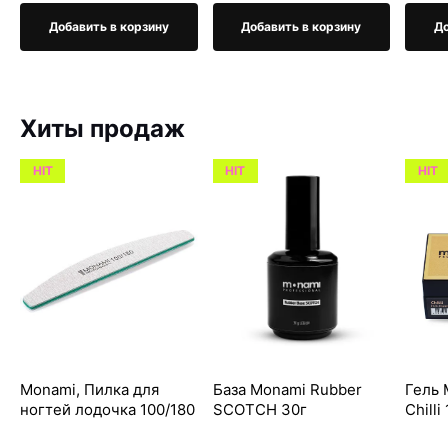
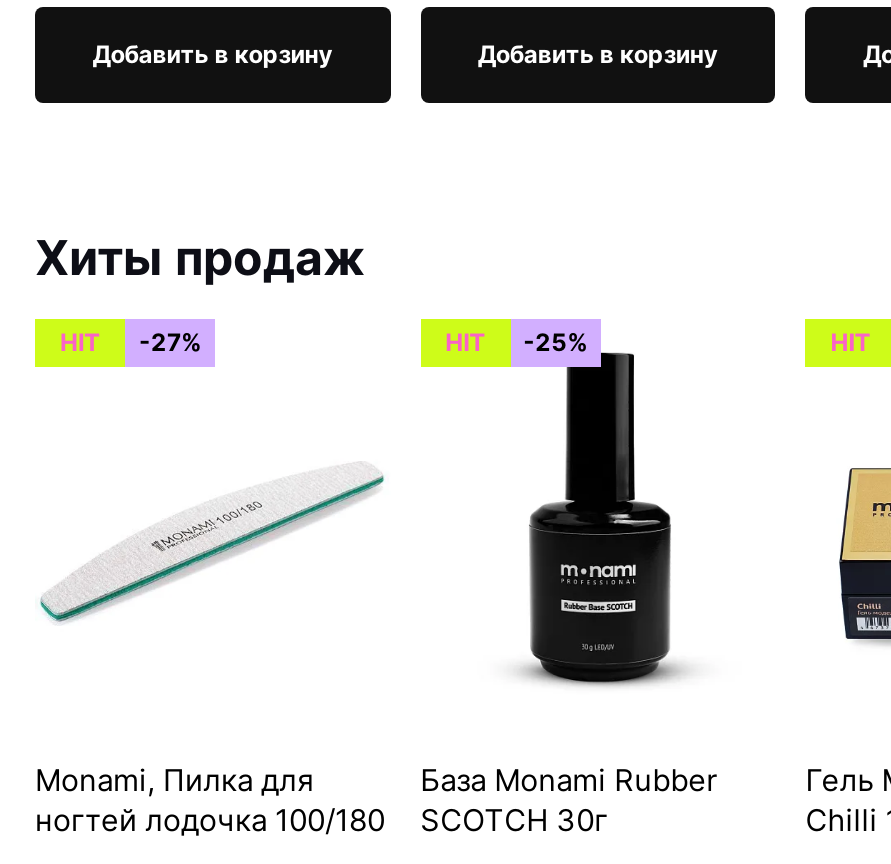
+ -27%

+ -25%
